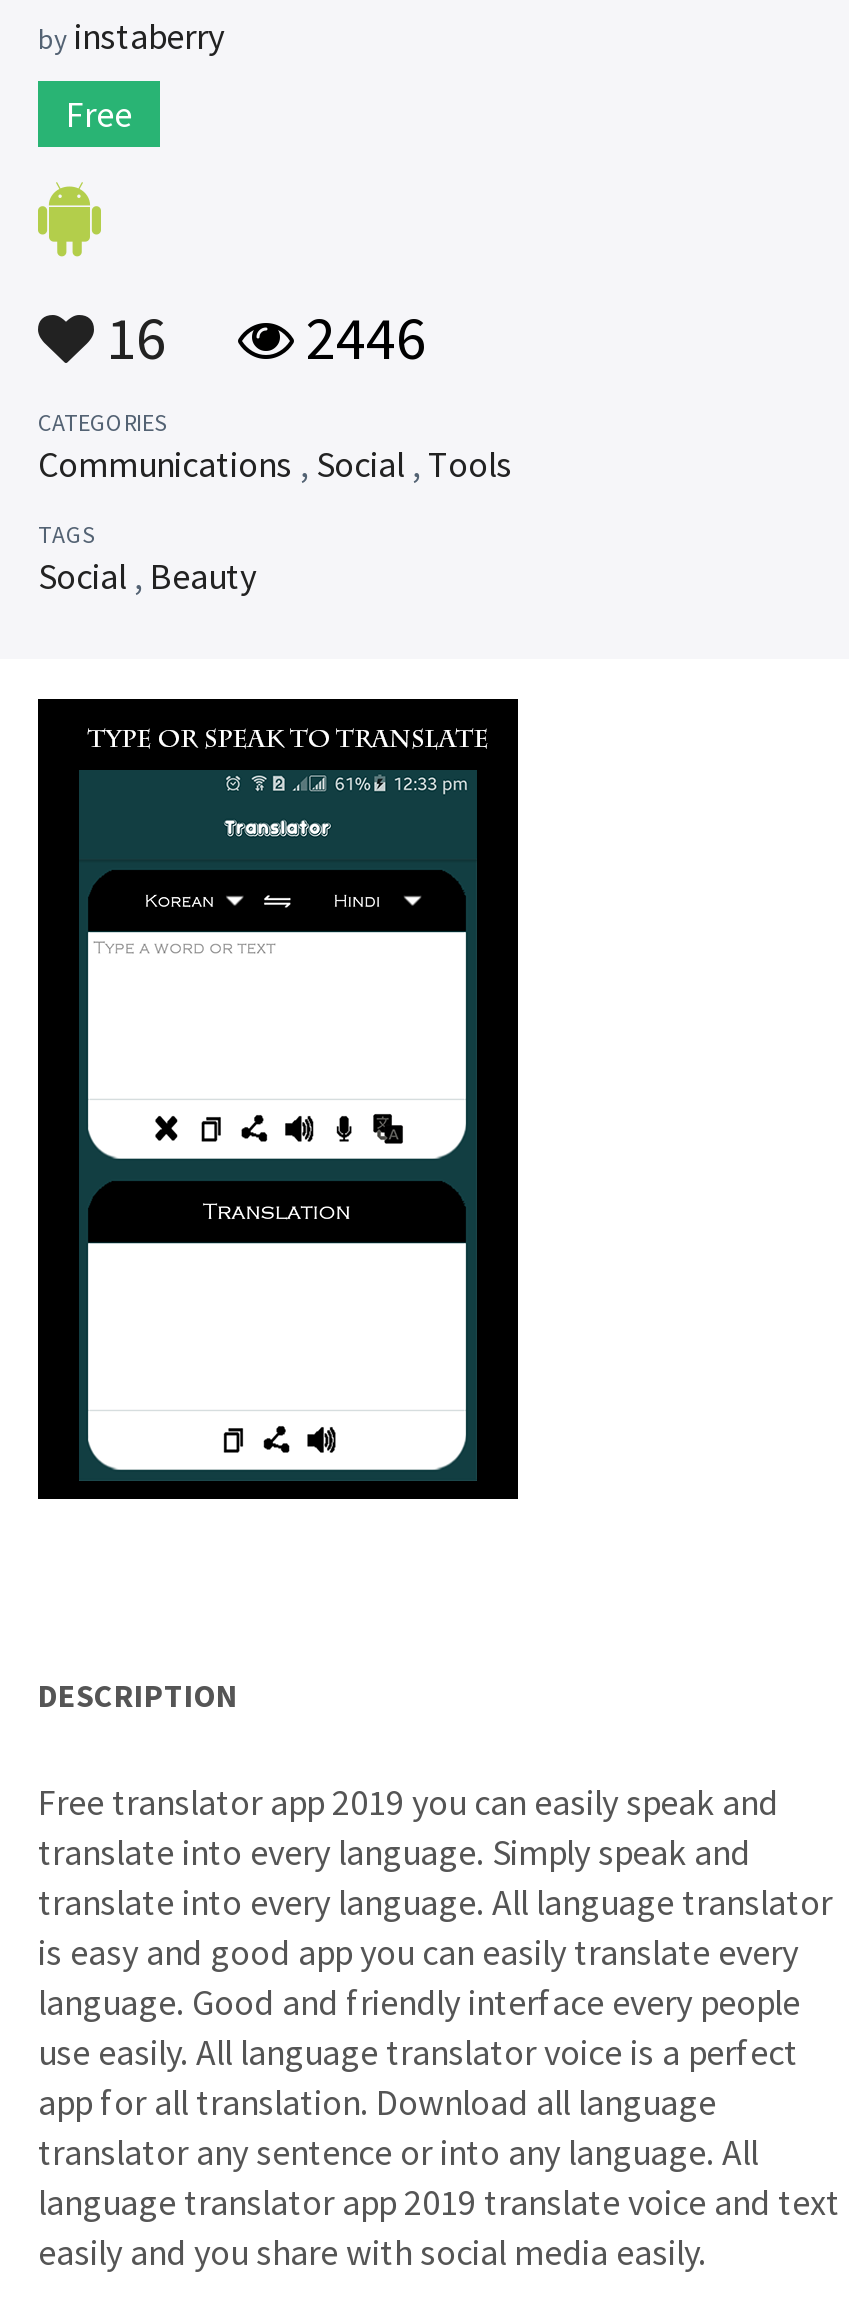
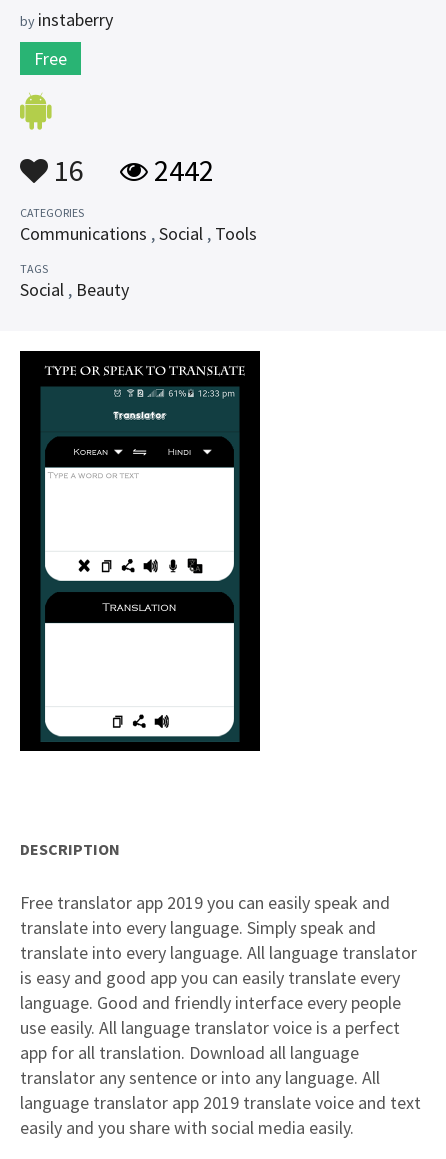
- 16 2446
+ 16 2442
